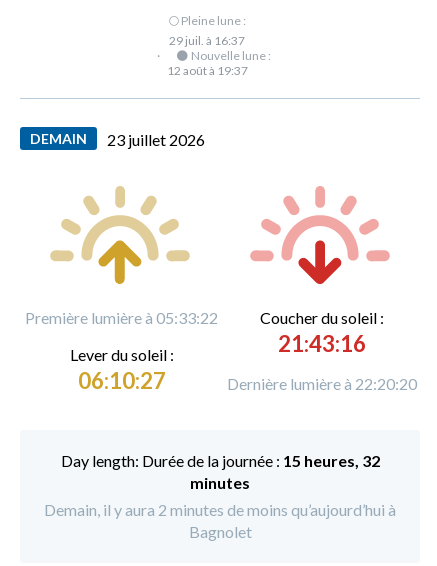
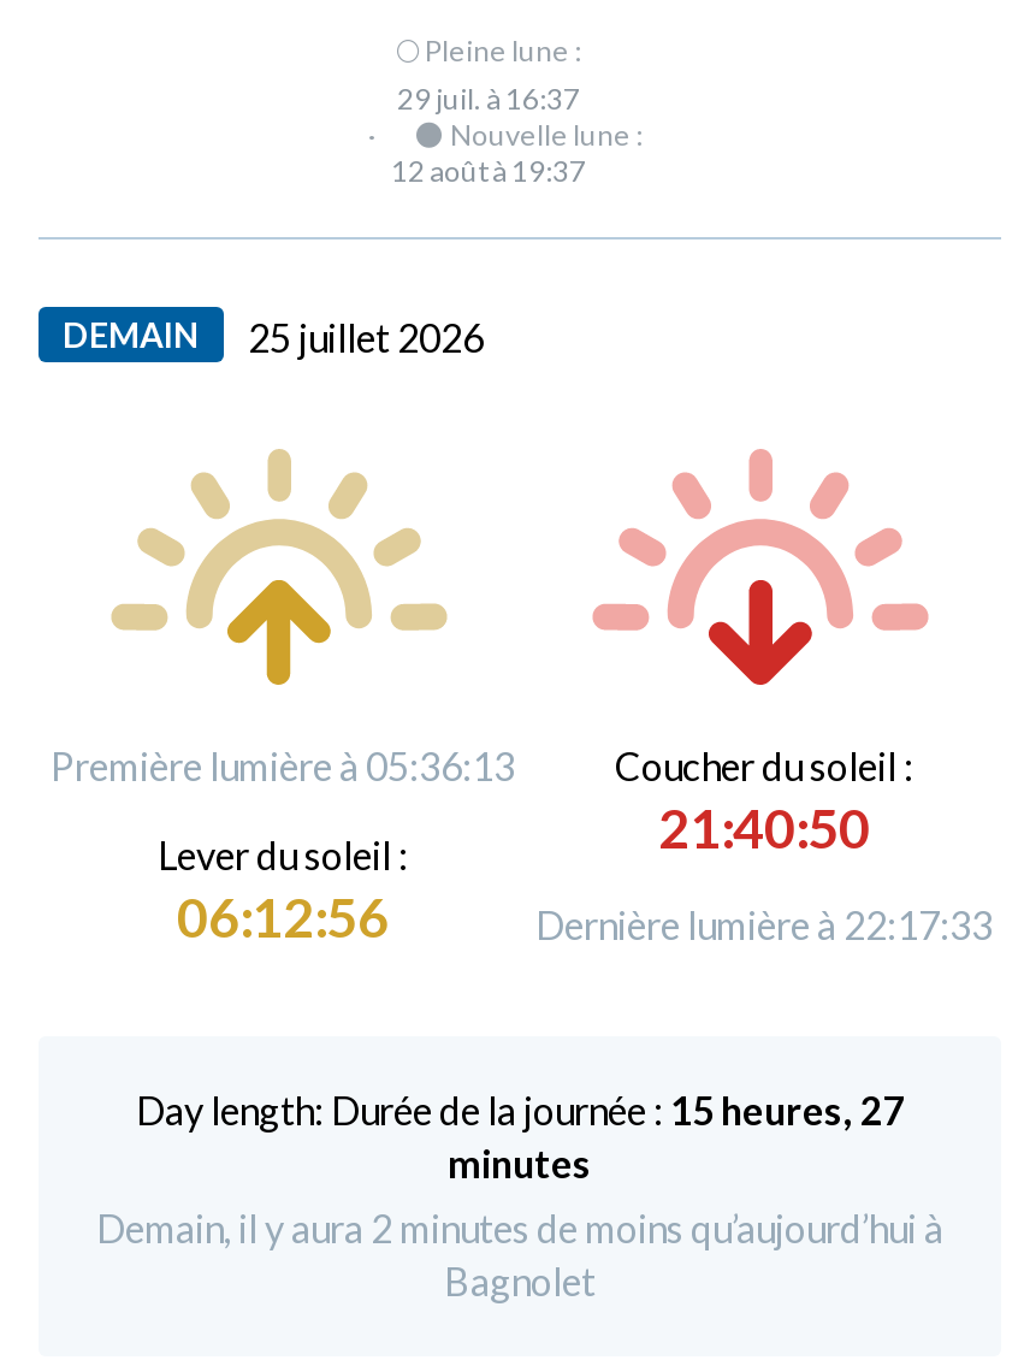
- DEMAIN 23 juillet 2026
+ DEMAIN 25 juillet 2026

- Première lumière à 05:33:22
+ Première lumière à 05:36:13

- 21:43:16
+ 21:40:50

- 06:10:27
+ 06:12:56

- Dernière lumière à 22:20:20
+ Dernière lumière à 22:17:33

- Durée de la journée : 15 heures, 32
+ Durée de la journée : 15 heures, 27
